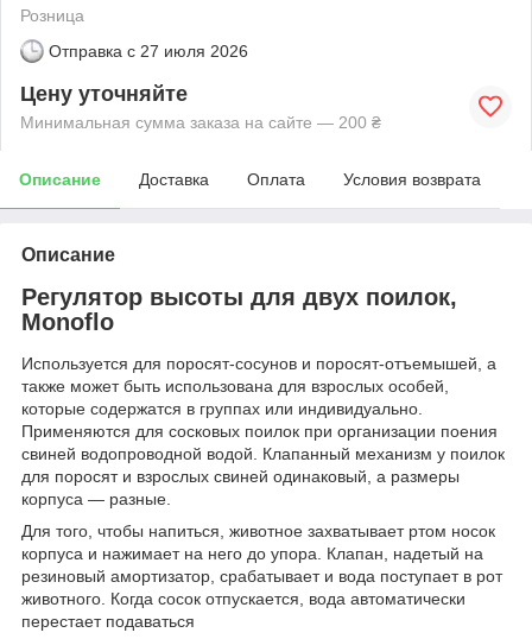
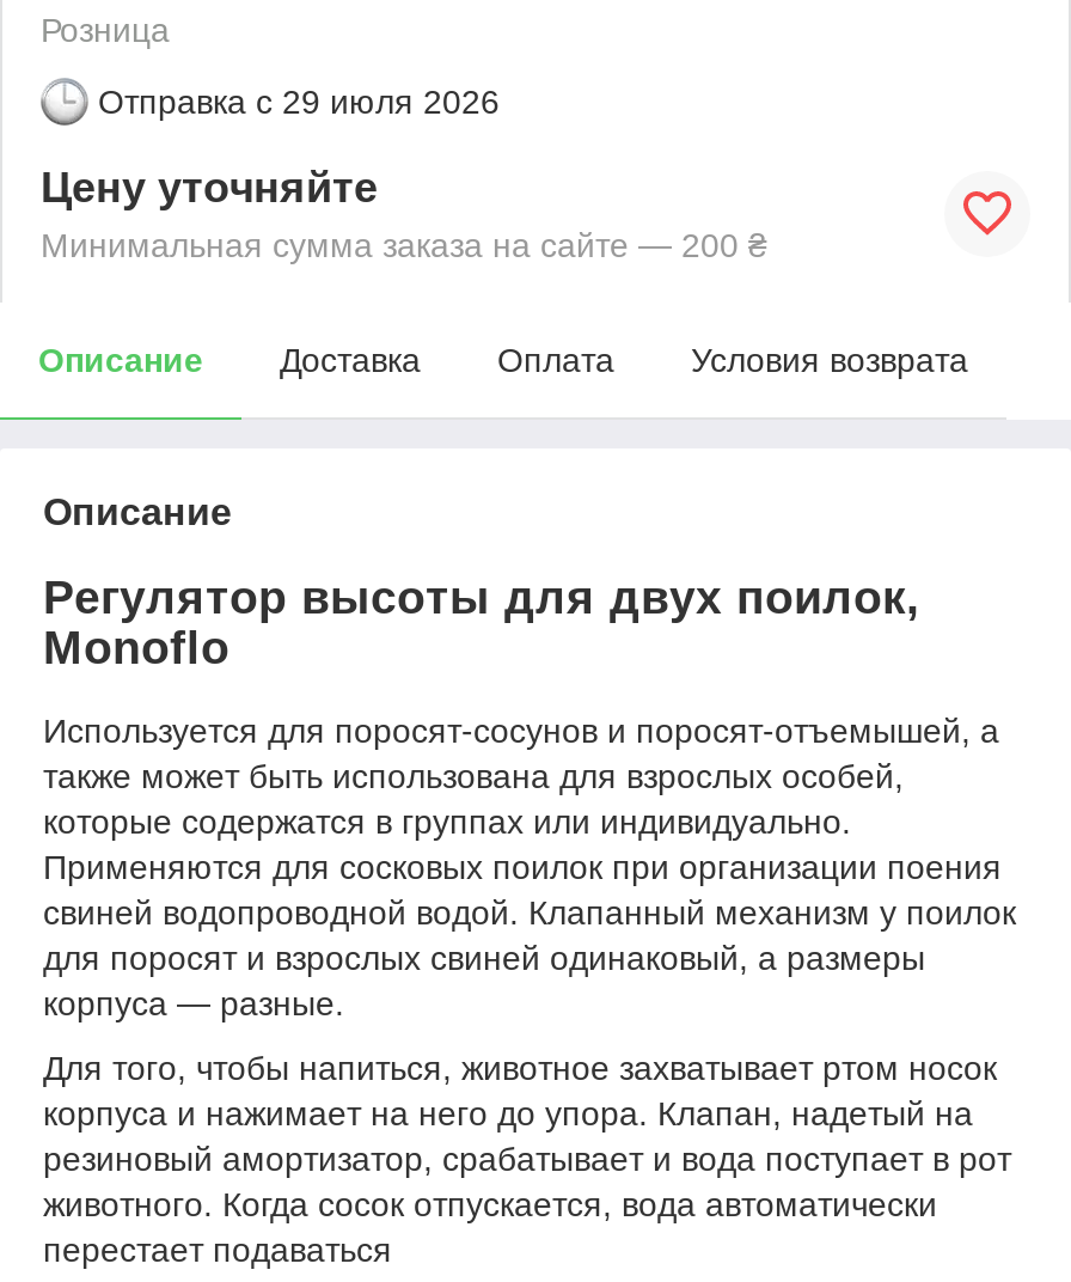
- Отправка с 27 июля 2026
+ Отправка с 29 июля 2026
